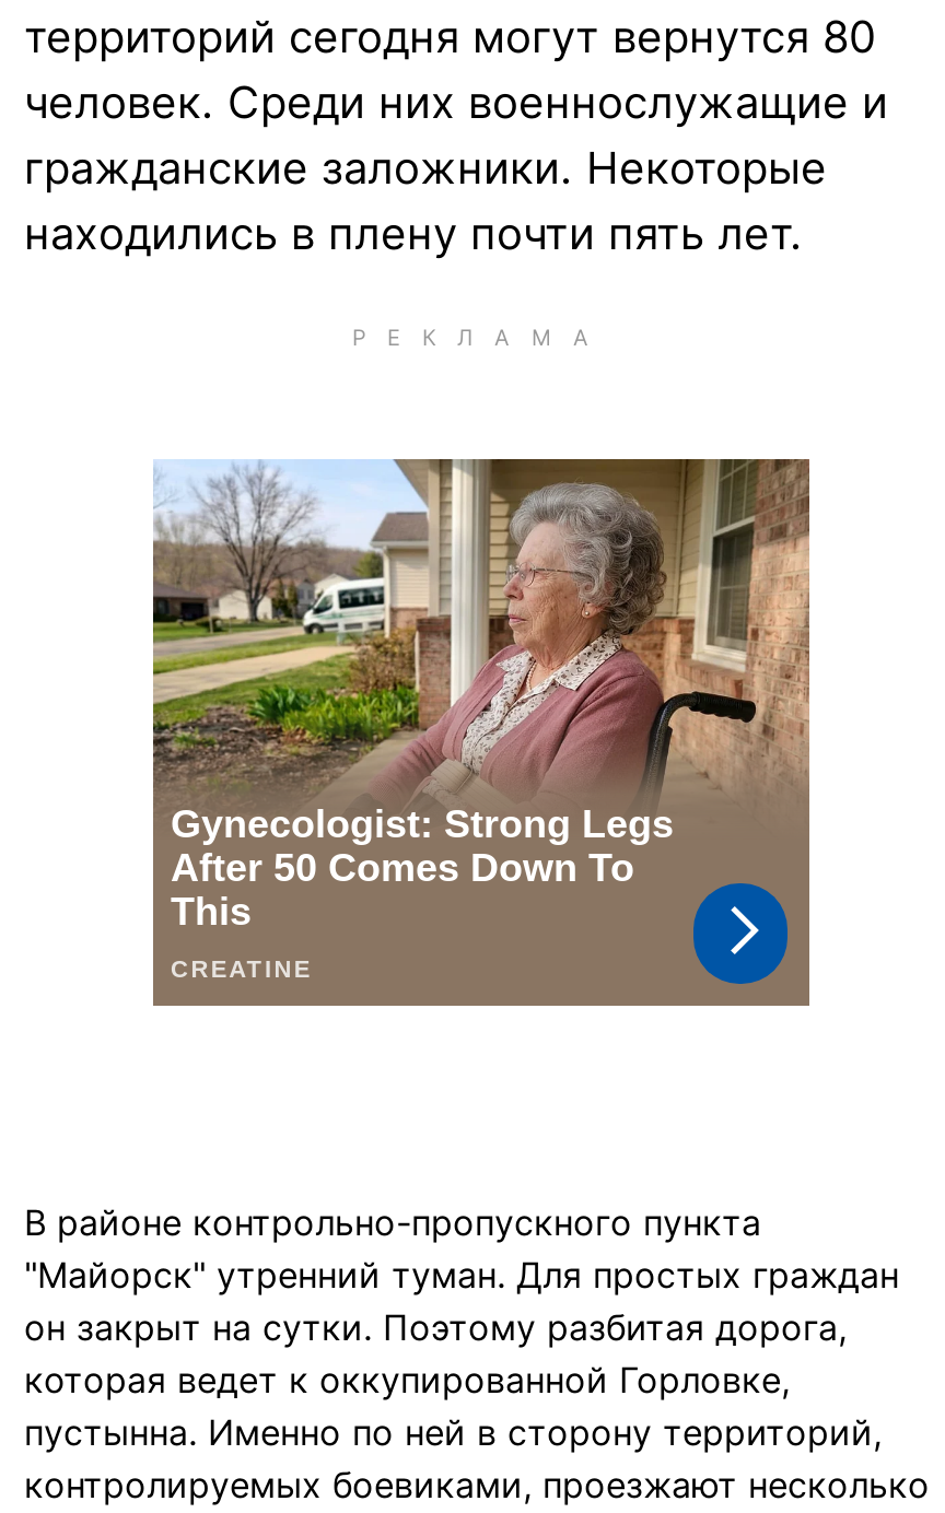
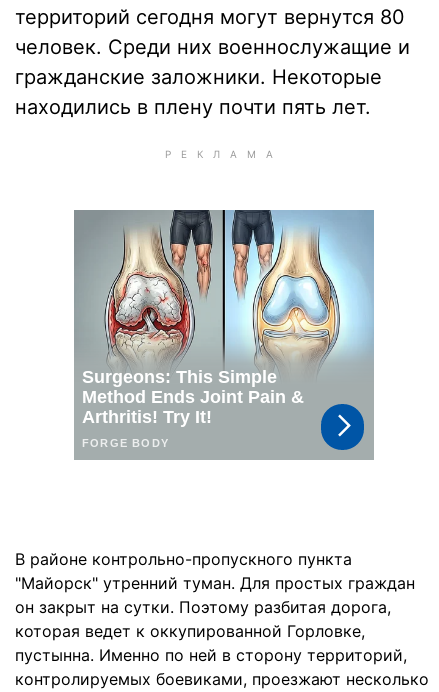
- [image]
+ [image]
